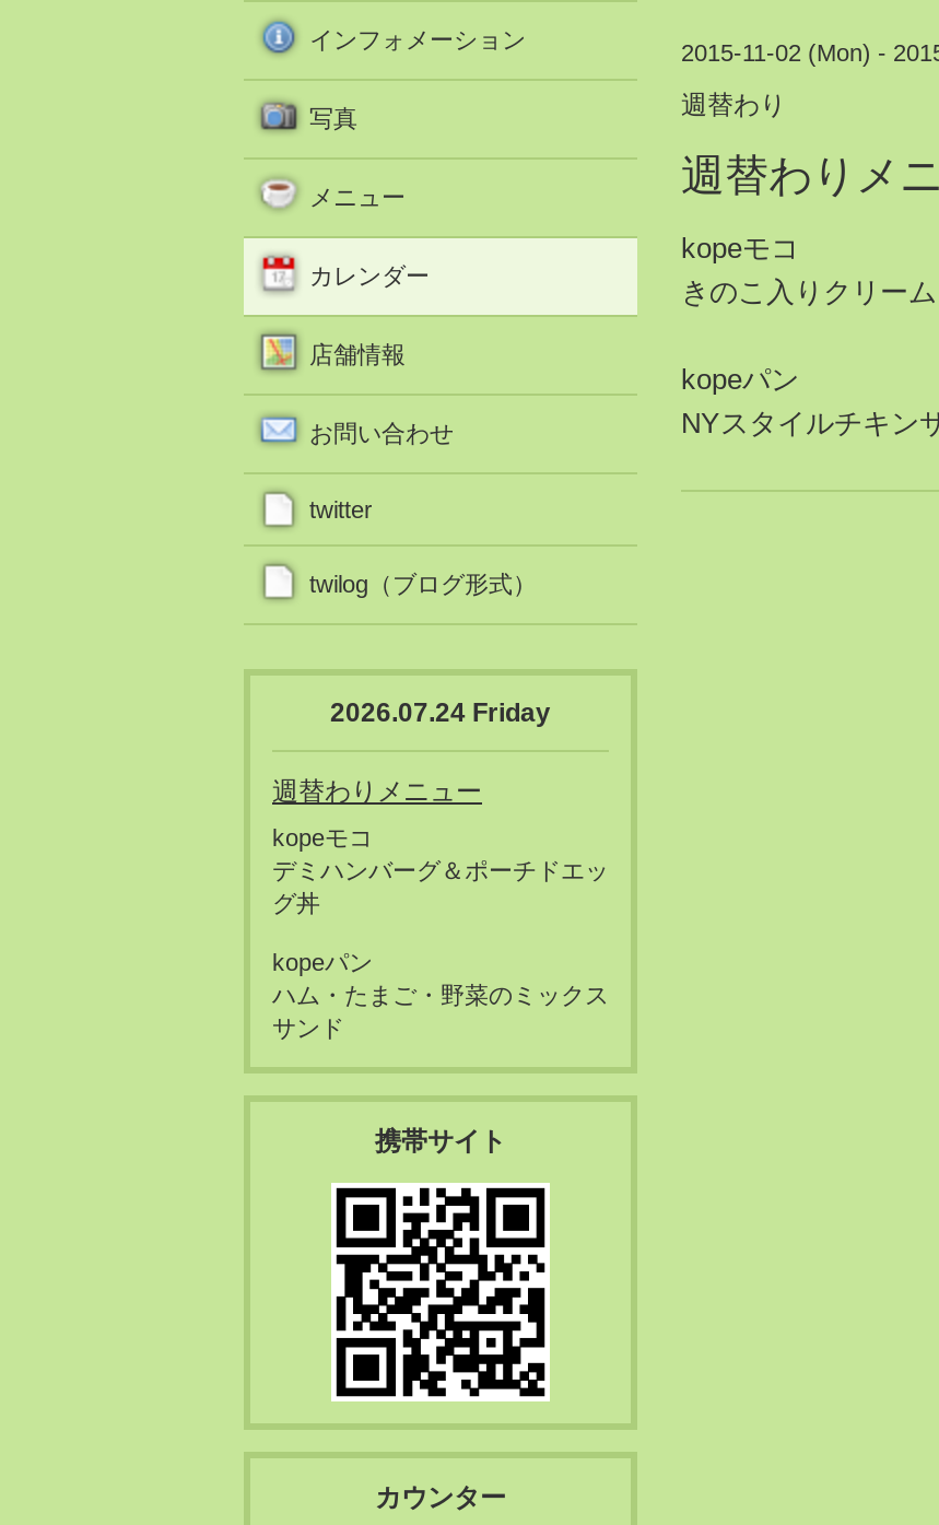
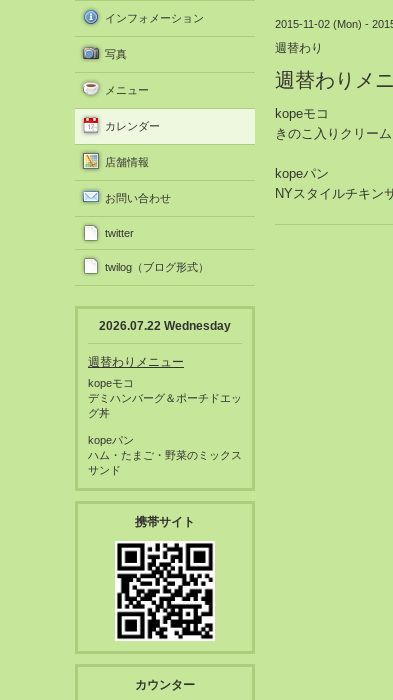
- 2026.07.24 Friday
+ 2026.07.22 Wednesday
